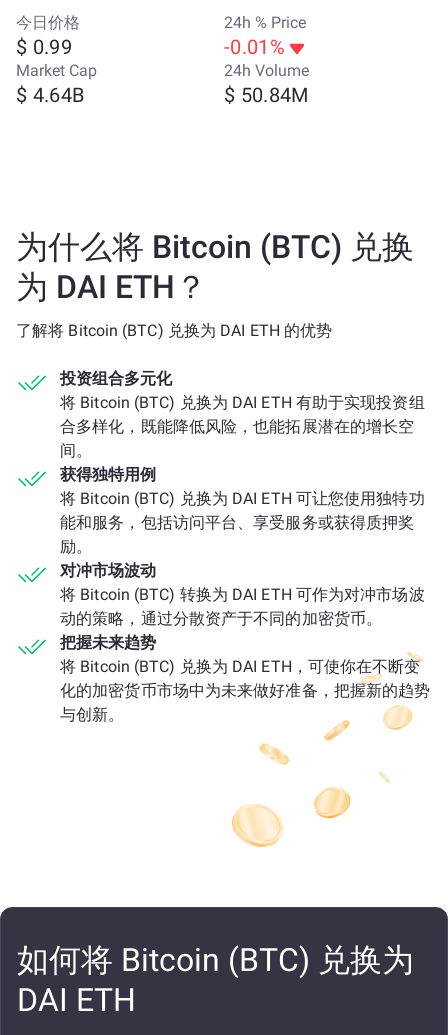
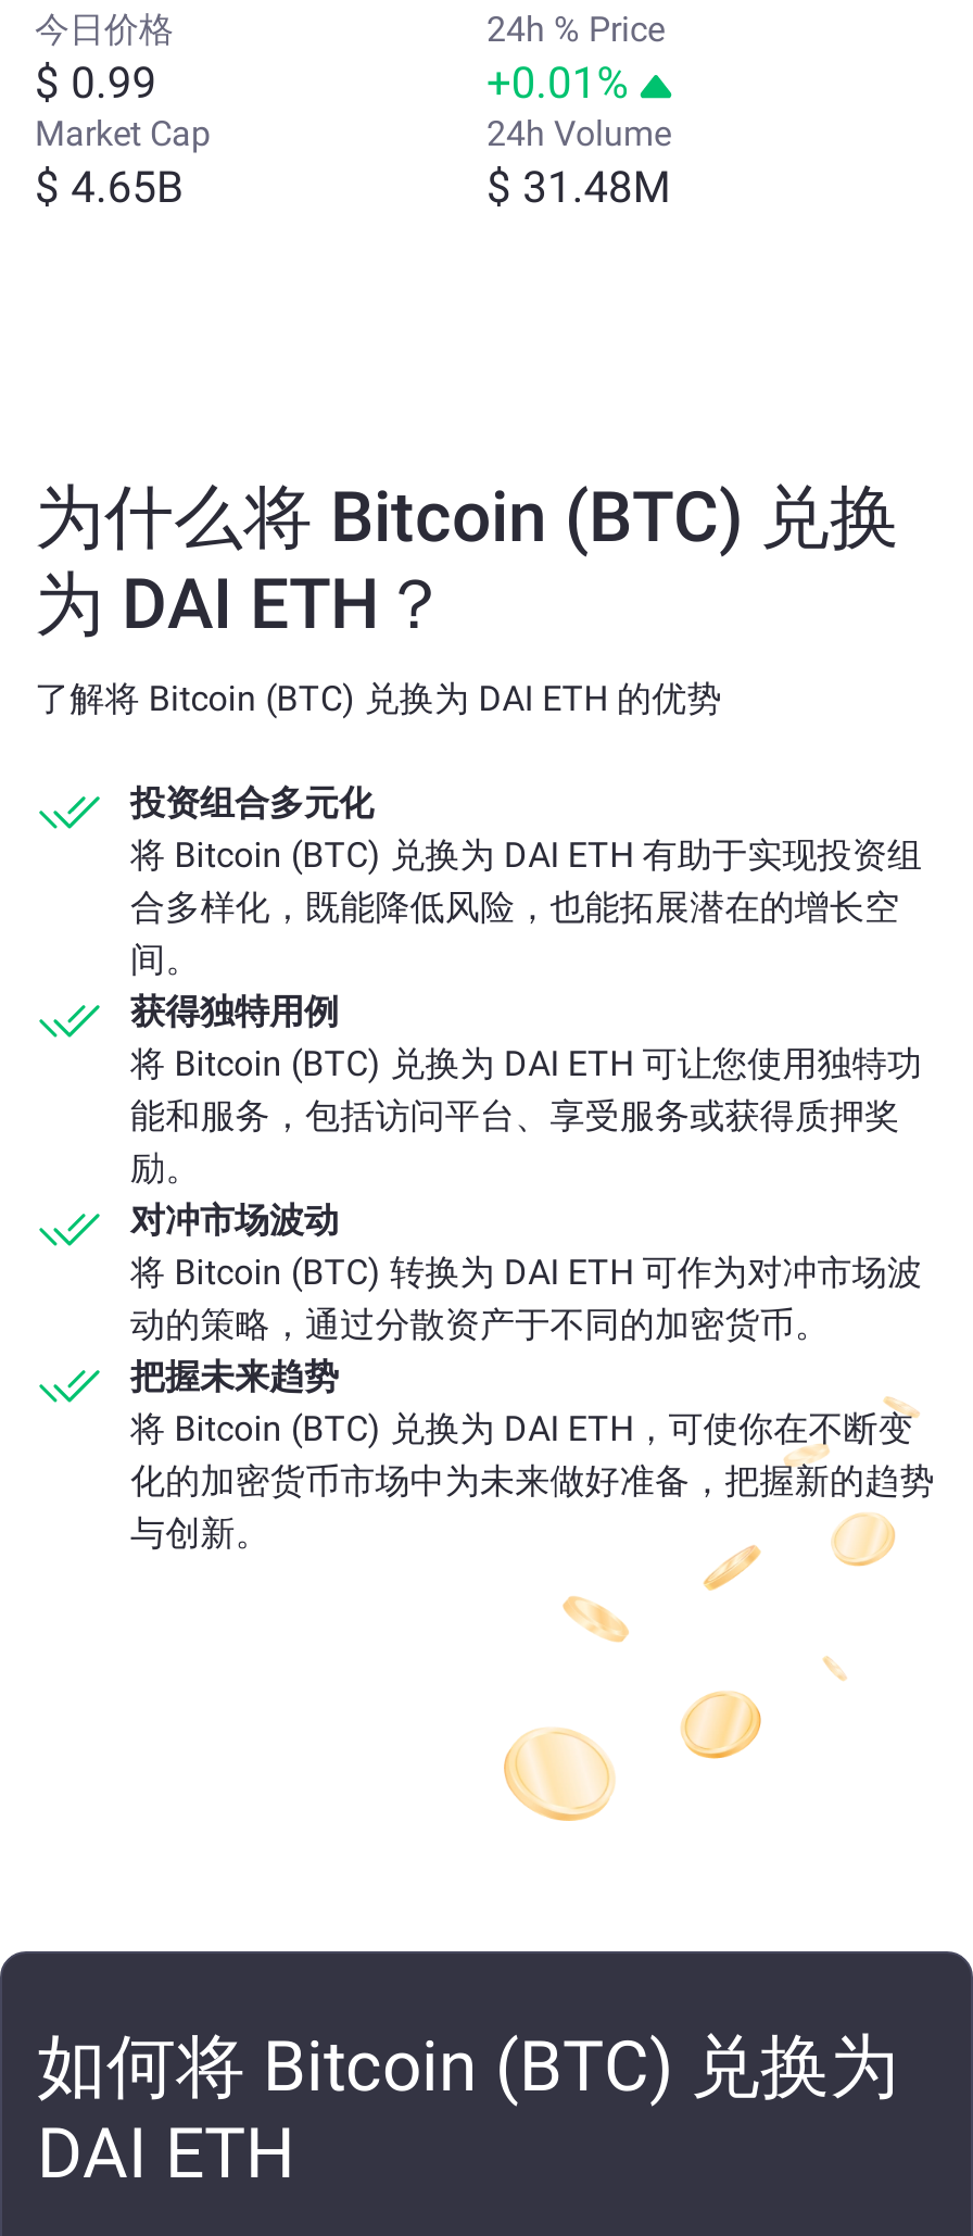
- -0.01%
+ +0.01%

- $ 4.64B
+ $ 4.65B

- $ 50.84M
+ $ 31.48M
